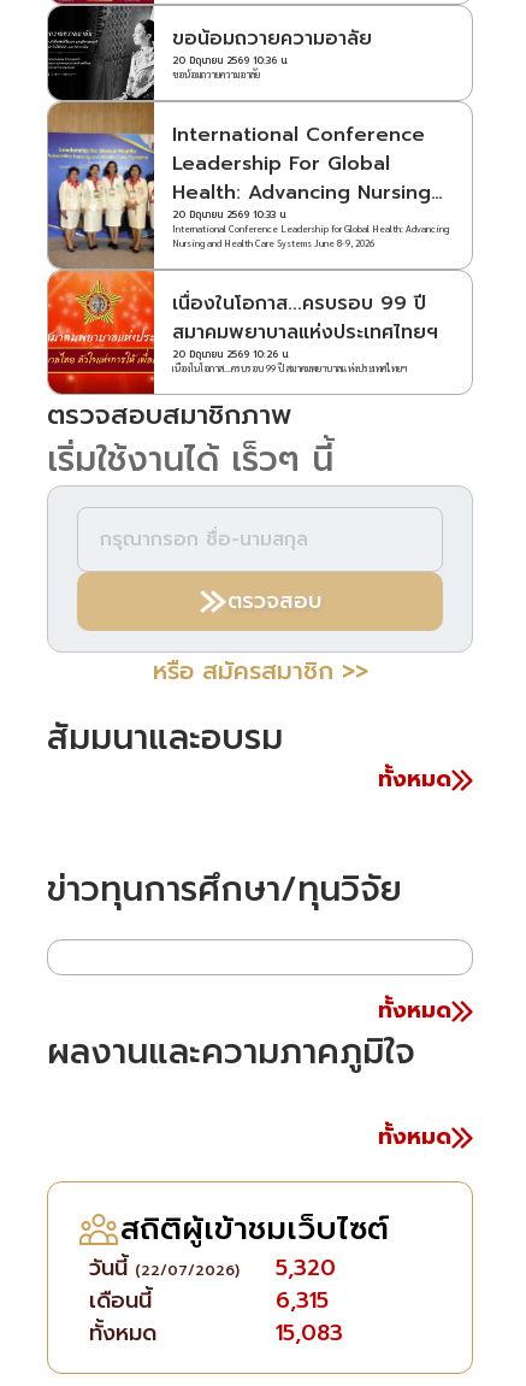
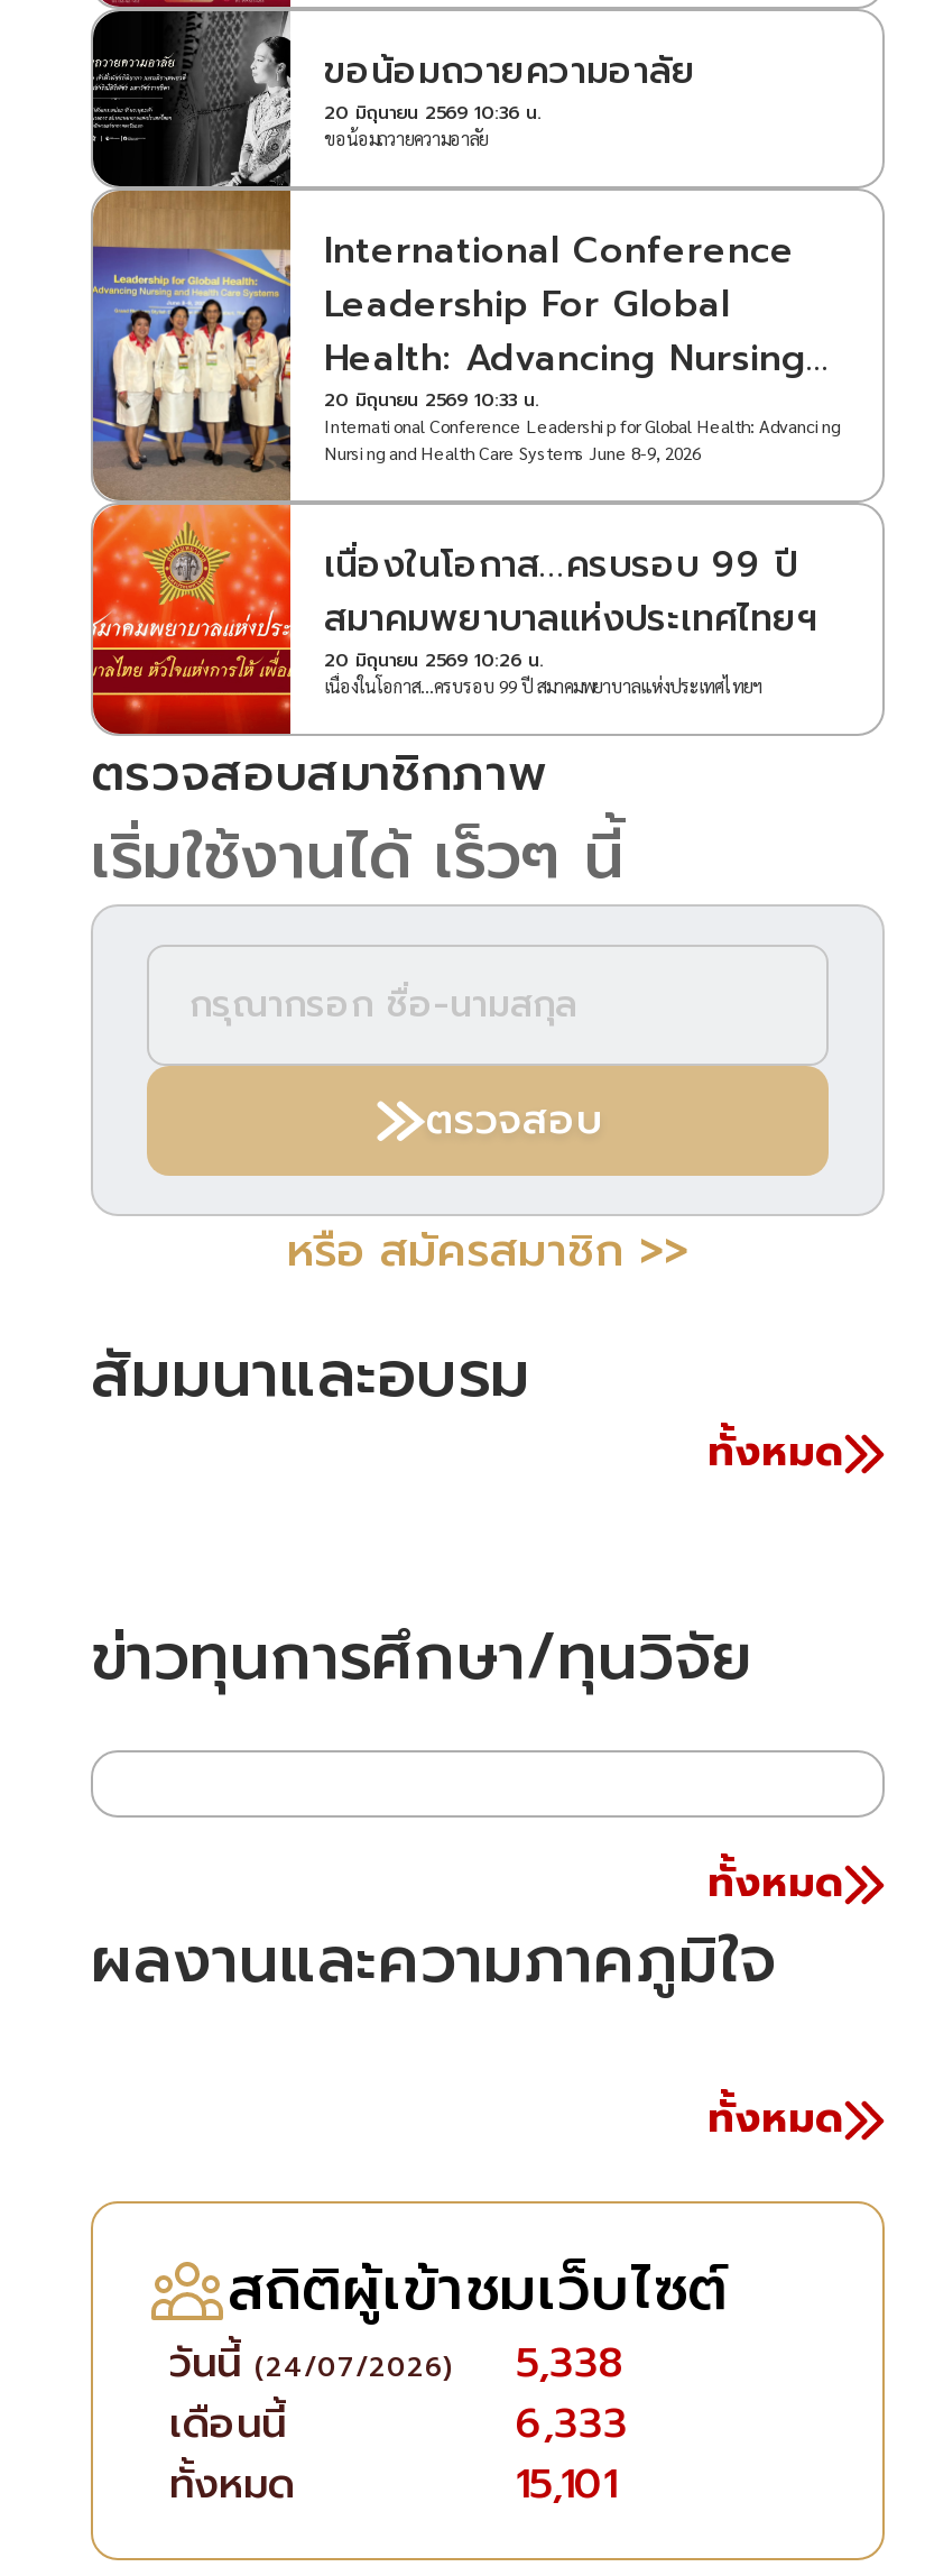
- วันนี้ (22/07/2026)
+ วันนี้ (24/07/2026)

- 5,320
+ 5,338

- 6,315
+ 6,333

- 15,083
+ 15,101
